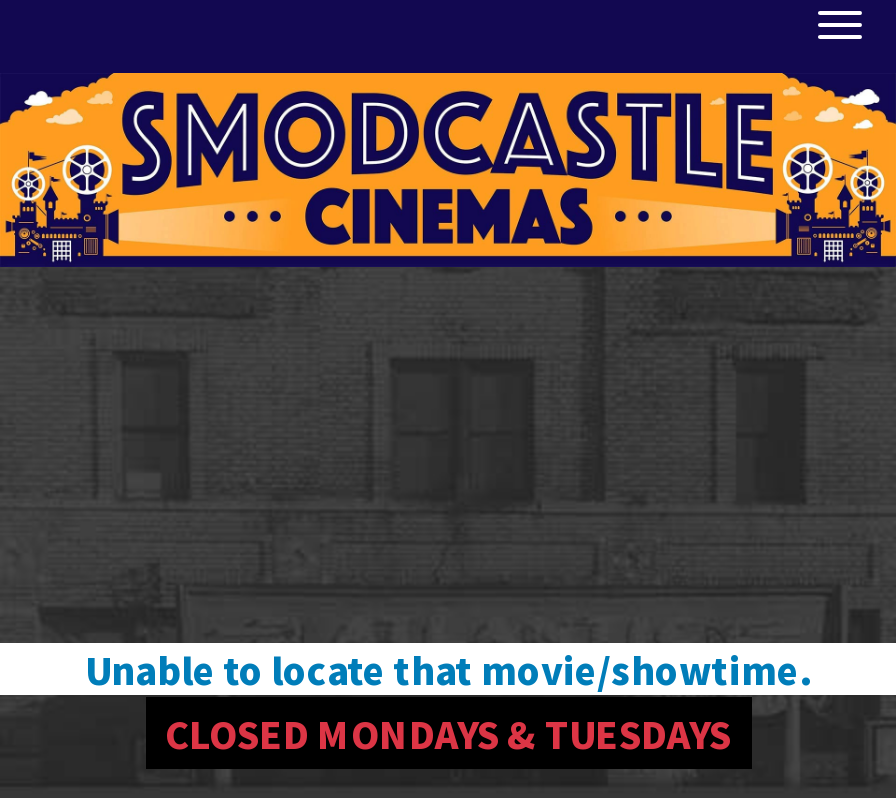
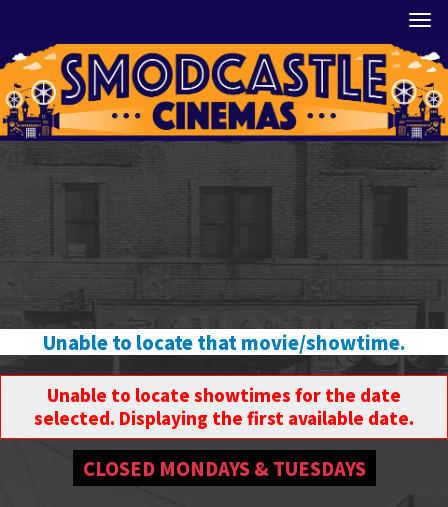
+ Unable to locate showtimes for the date
+ selected. Displaying the first available date.
